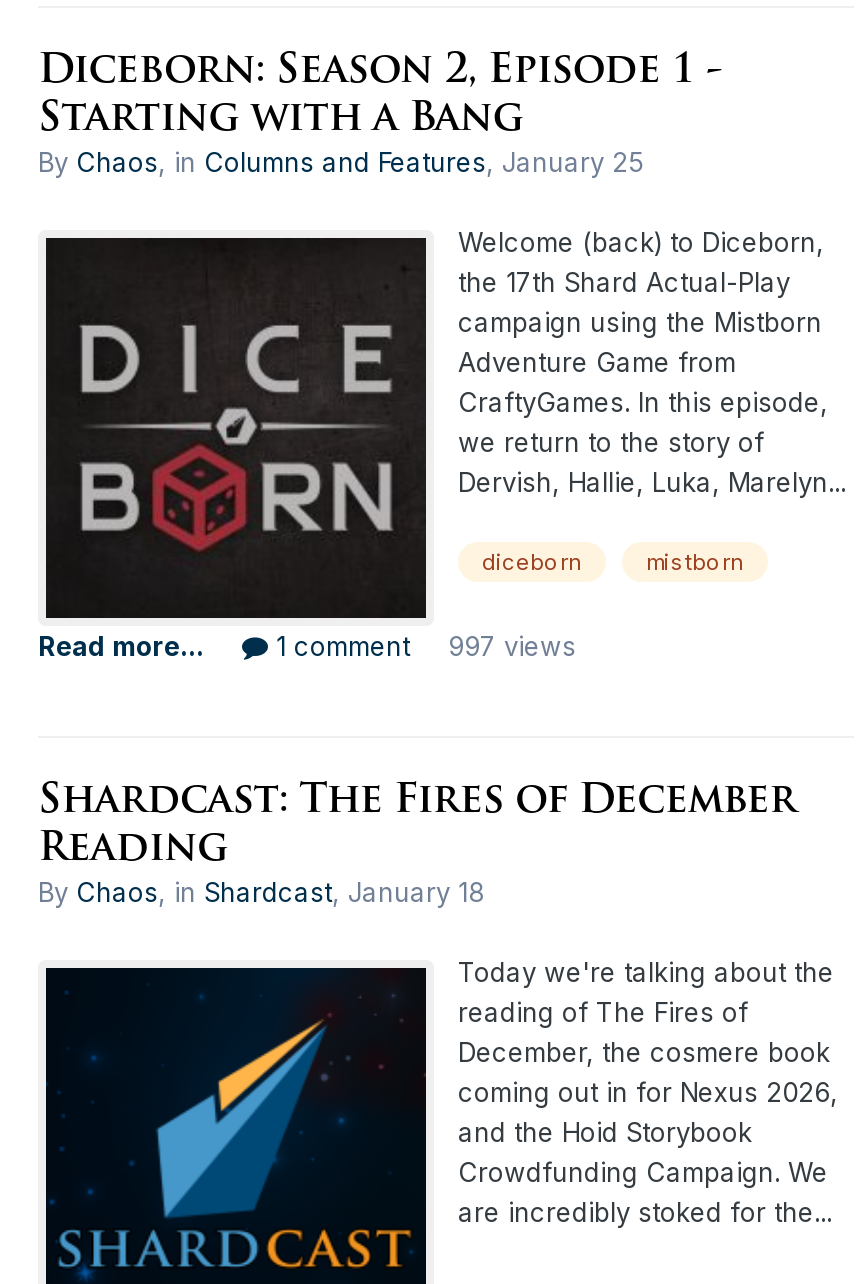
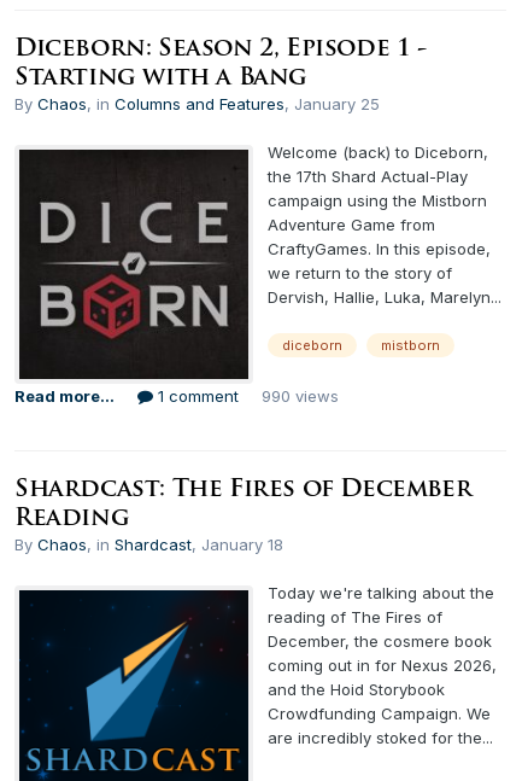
- Read more... 1 comment 997 views
+ Read more... 1 comment 990 views
